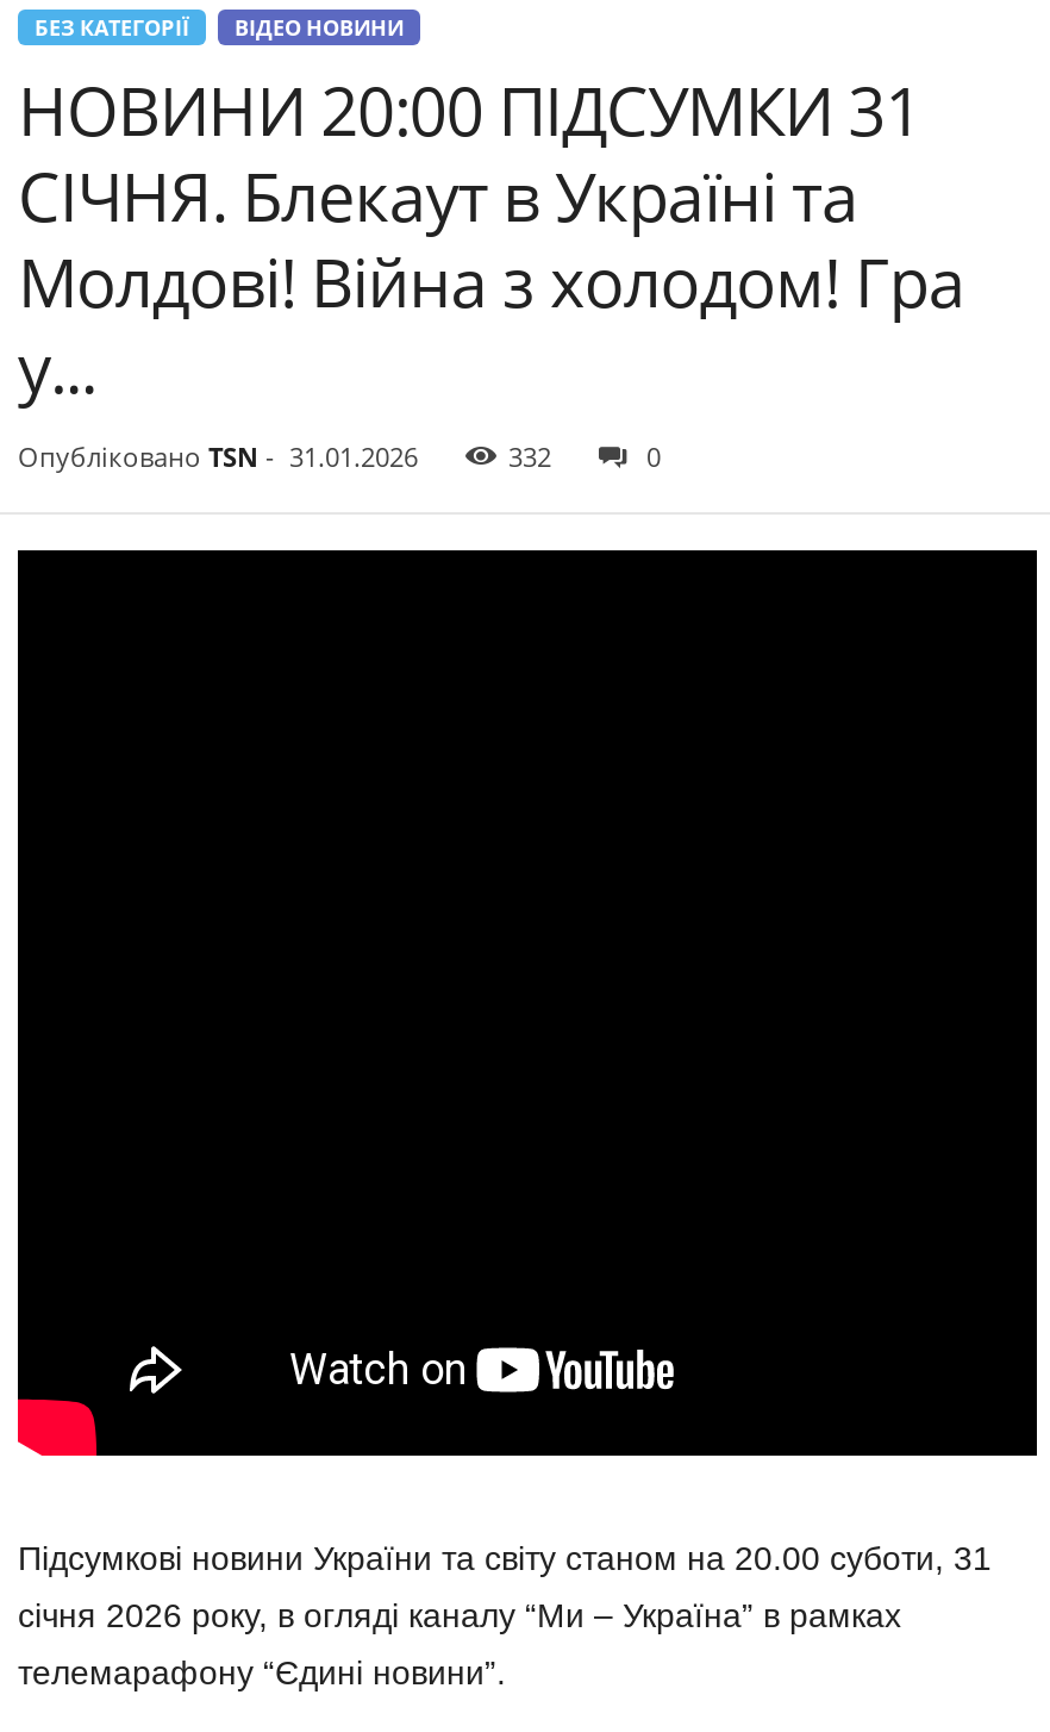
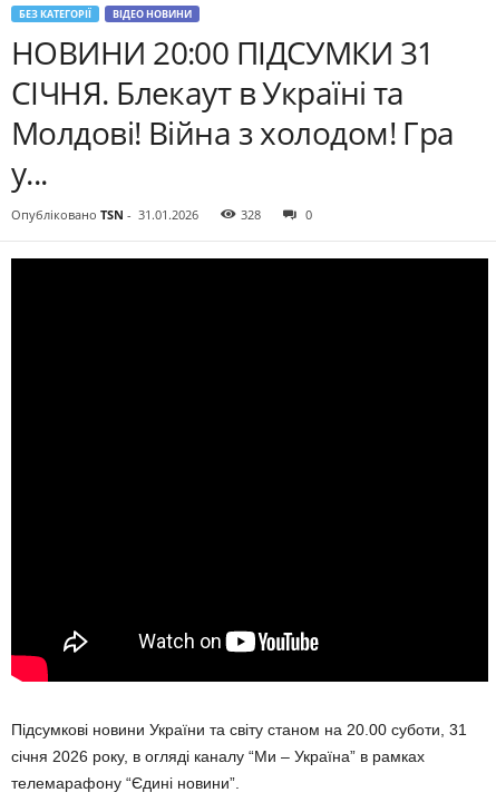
- 332
+ 328
